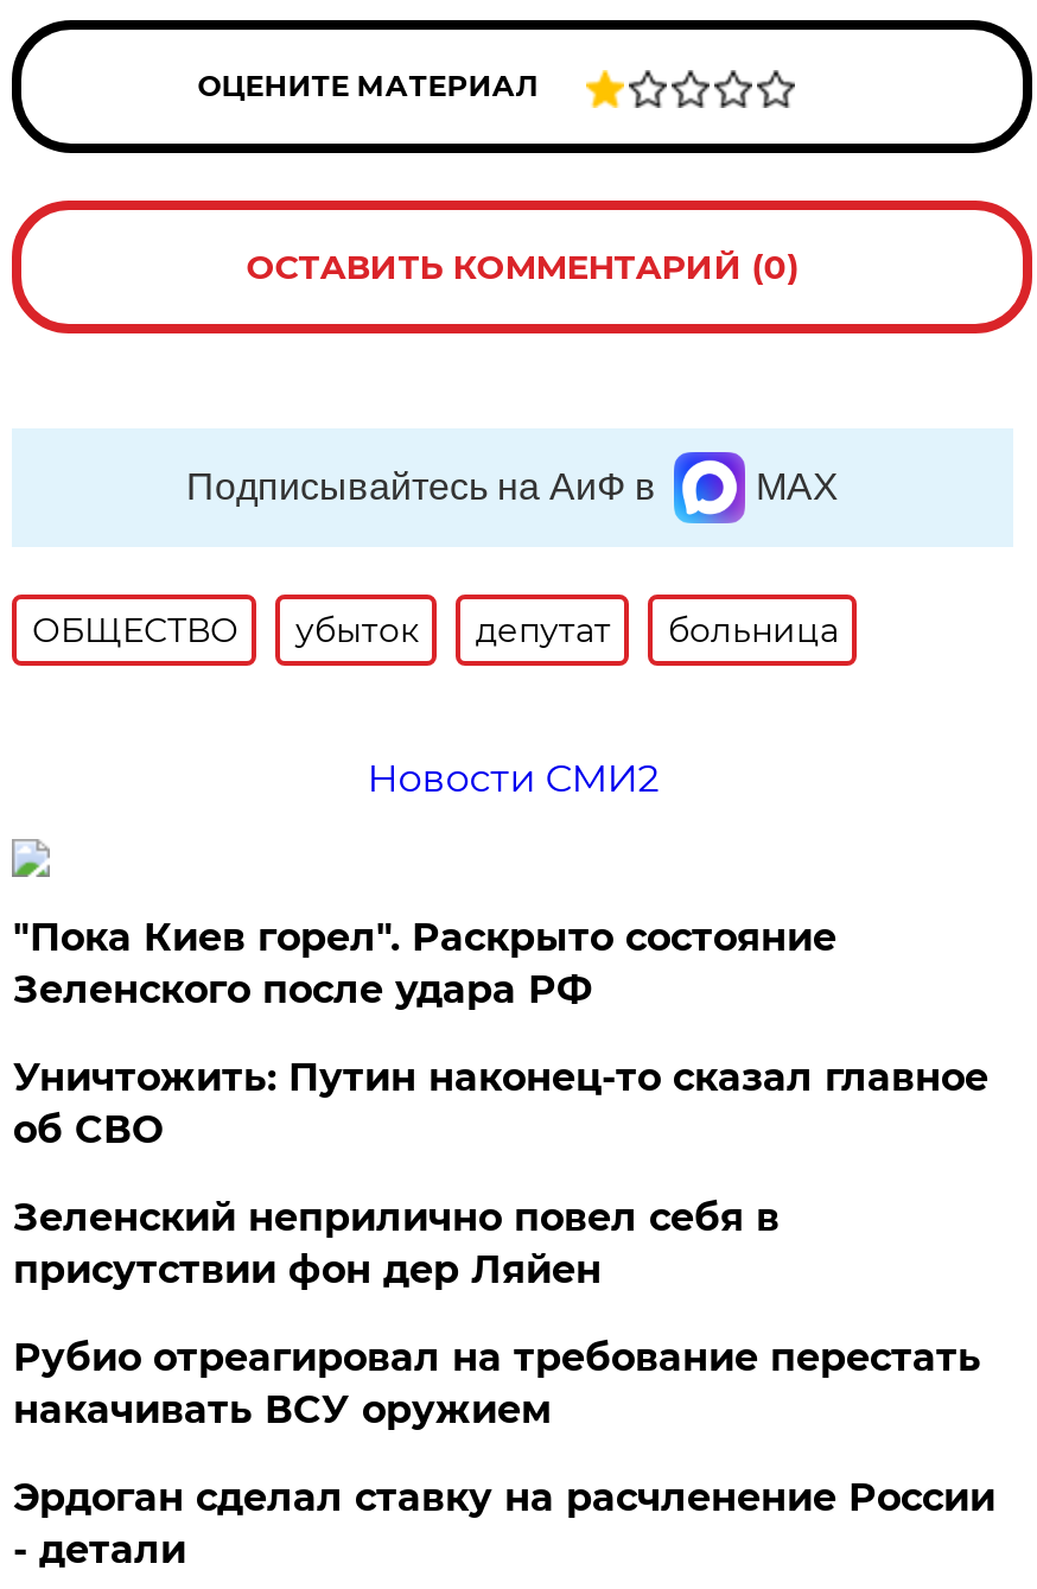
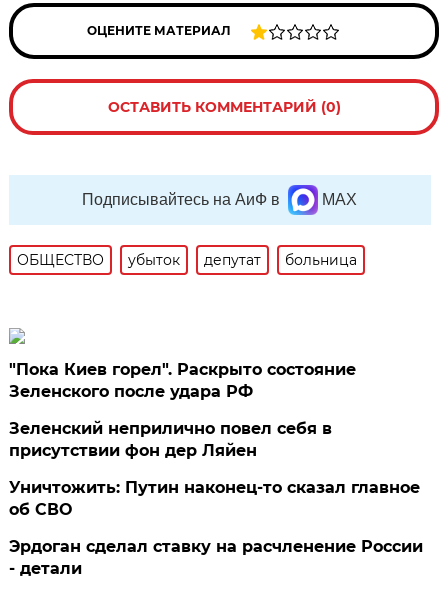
- Новости СМИ2

moved down: Уничтожить: Путин наконец-то сказал главное | об СВО

- Рубио отреагировал на требование перестать
- накачивать ВСУ оружием
